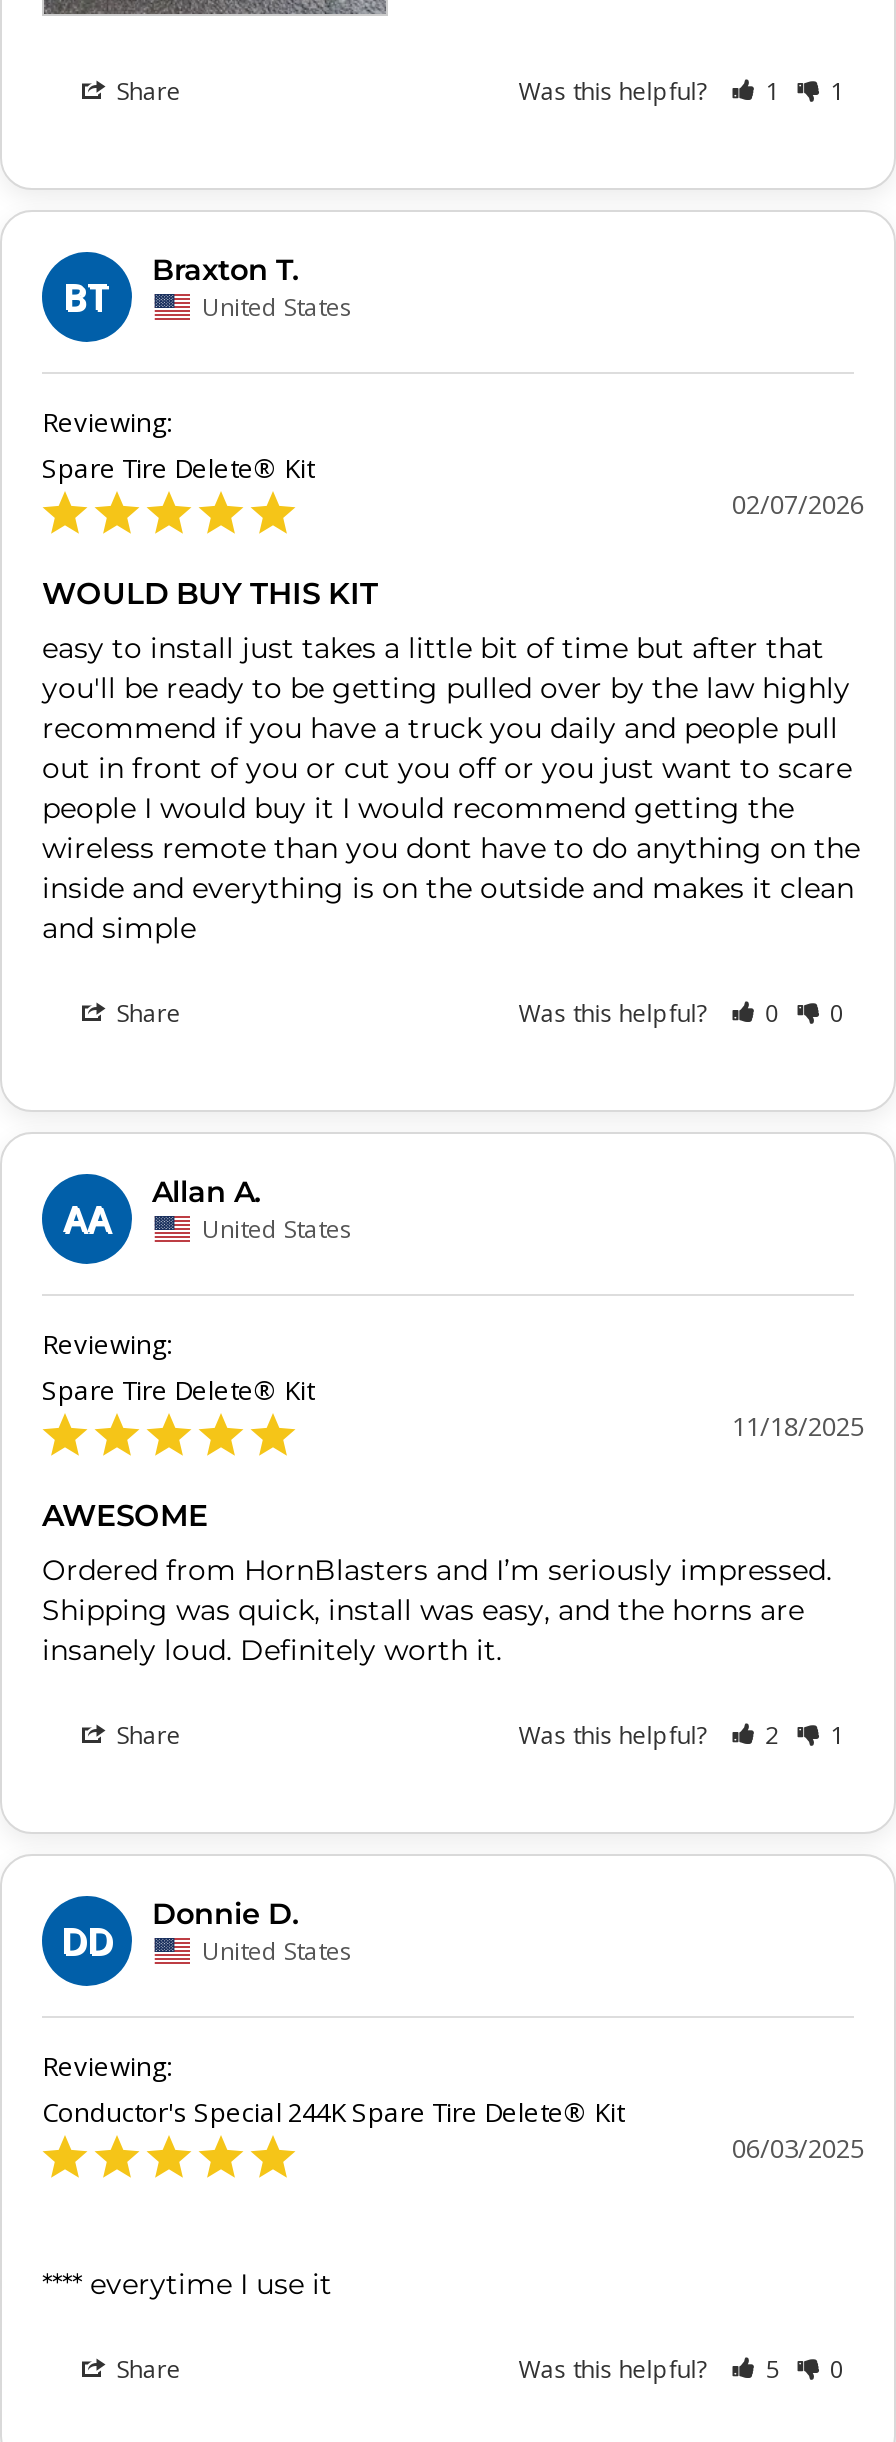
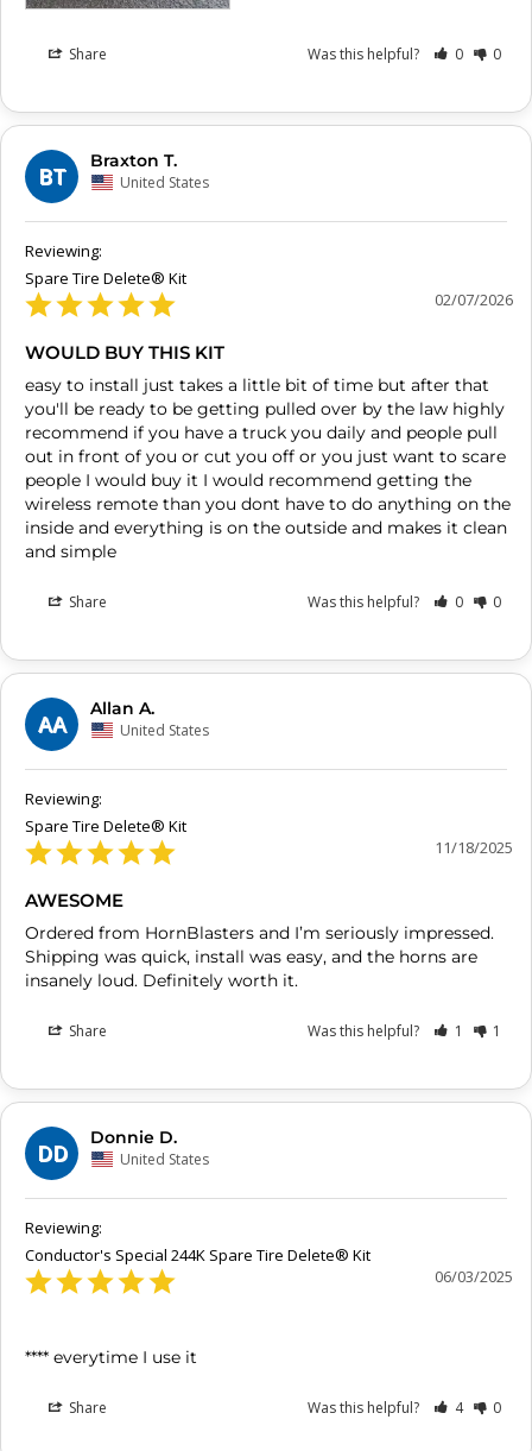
- 1
+ 0

- 1
+ 0

- Was this helpful? 2 1
+ Was this helpful? 1 1

- Was this helpful? 5 0
+ Was this helpful? 4 0
